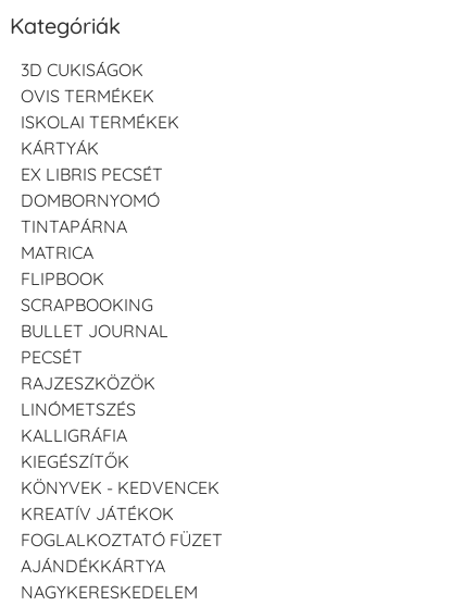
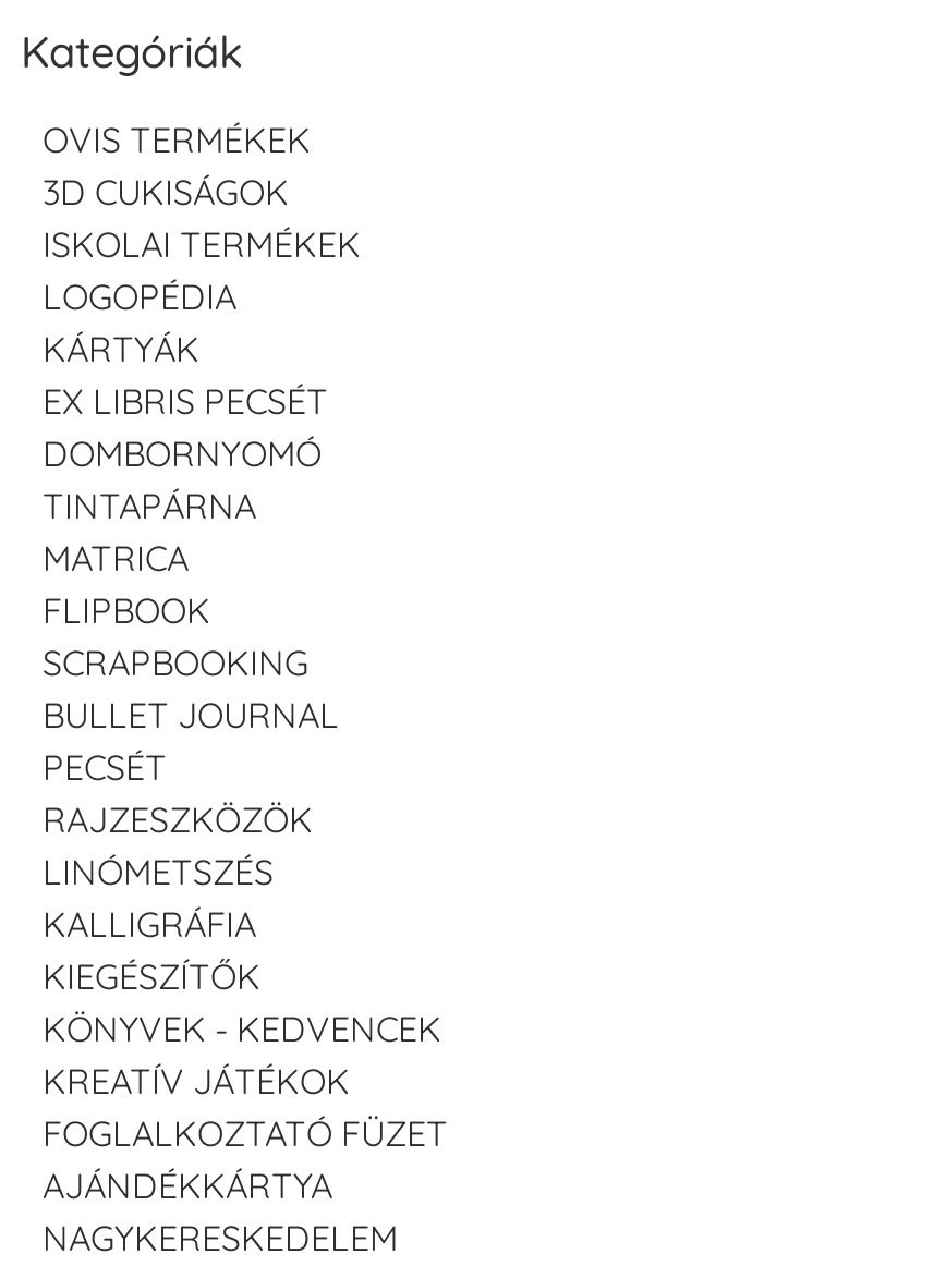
moved up: OVIS TERMÉKEK

+ LOGOPÉDIA
